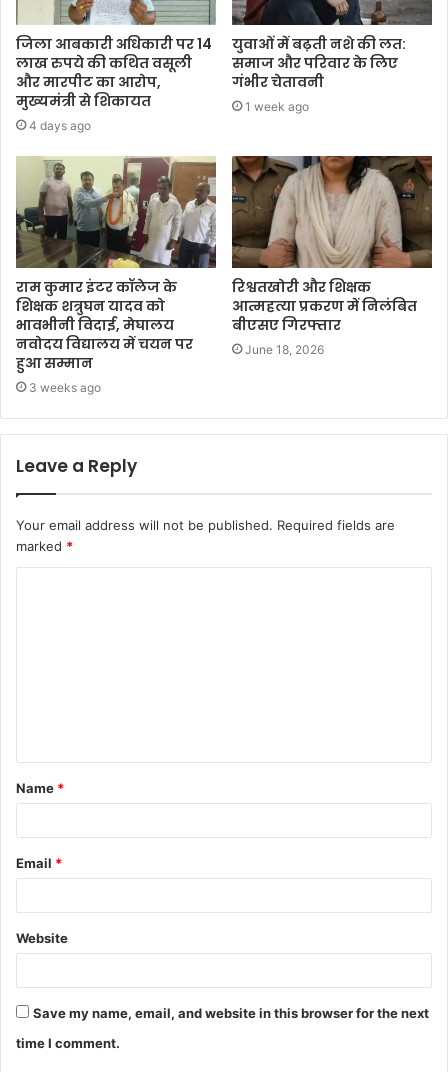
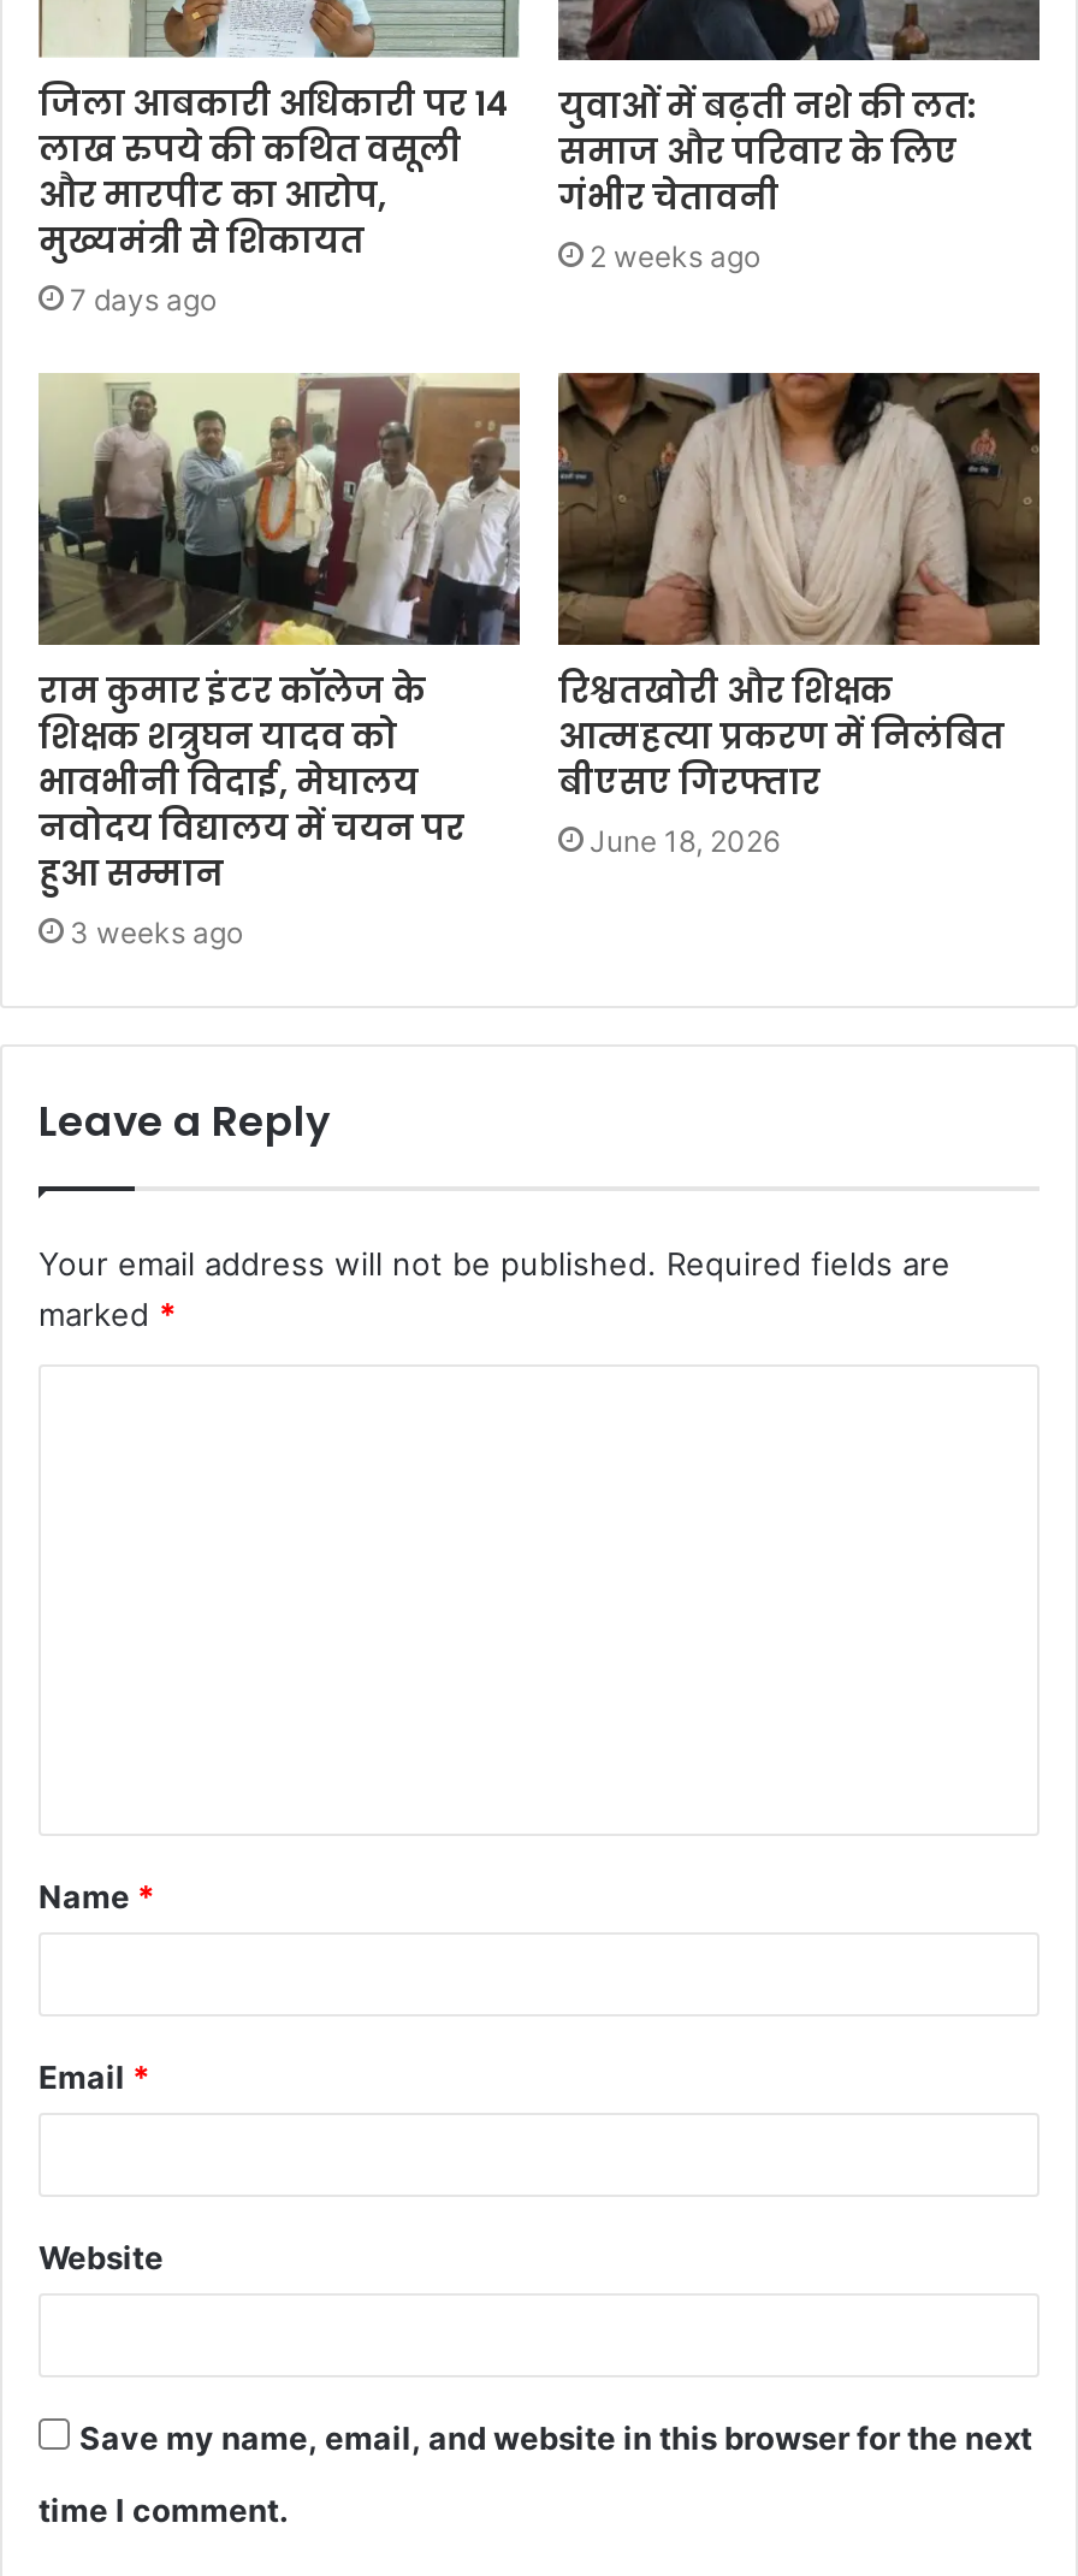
- 1 week ago
+ 2 weeks ago

- 4 days ago
+ 7 days ago
